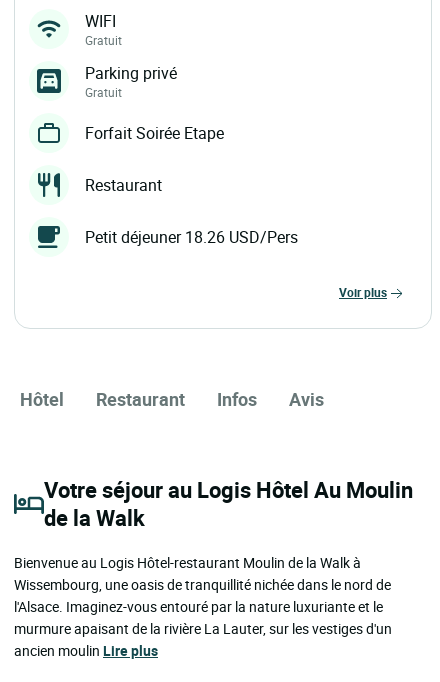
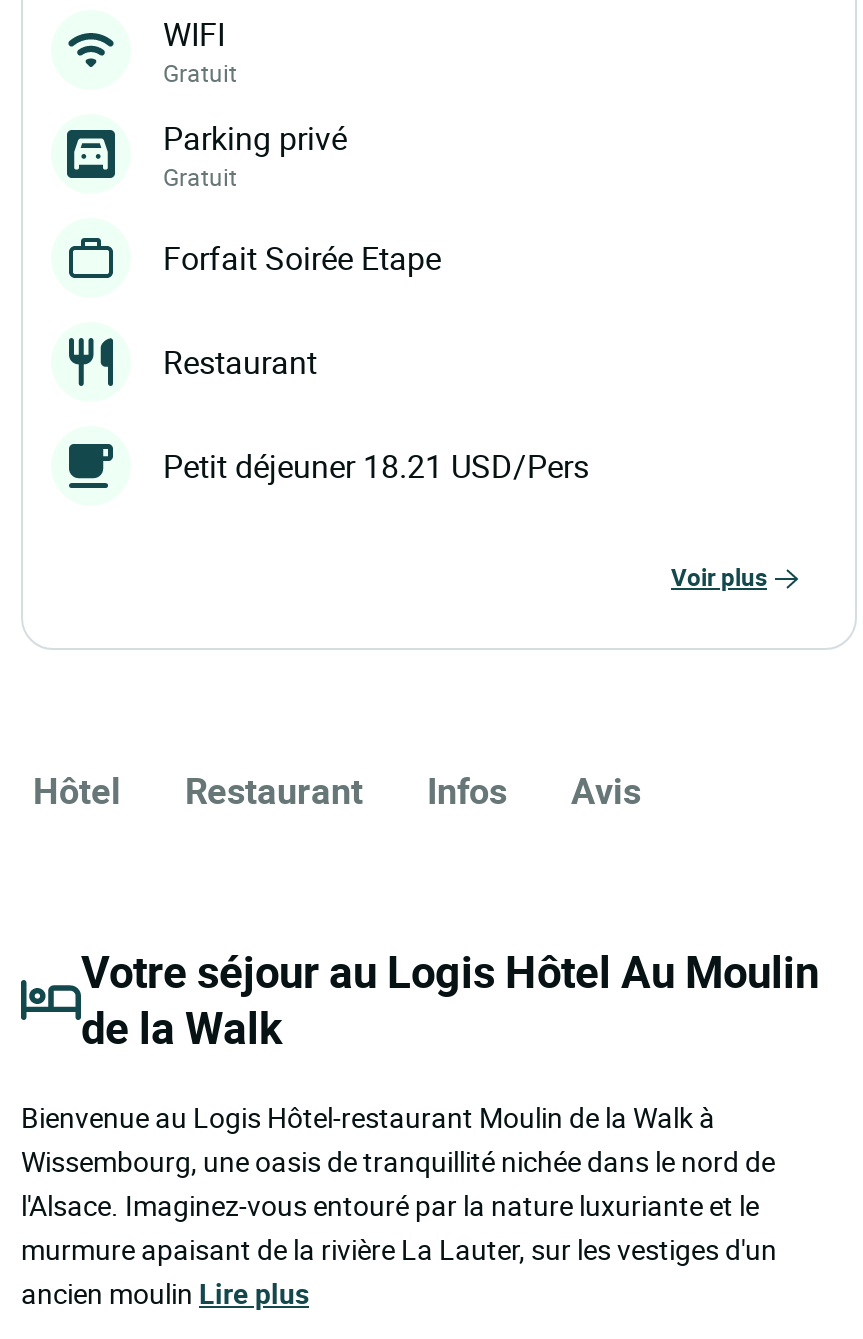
- Petit déjeuner 18.26 USD/Pers
+ Petit déjeuner 18.21 USD/Pers
